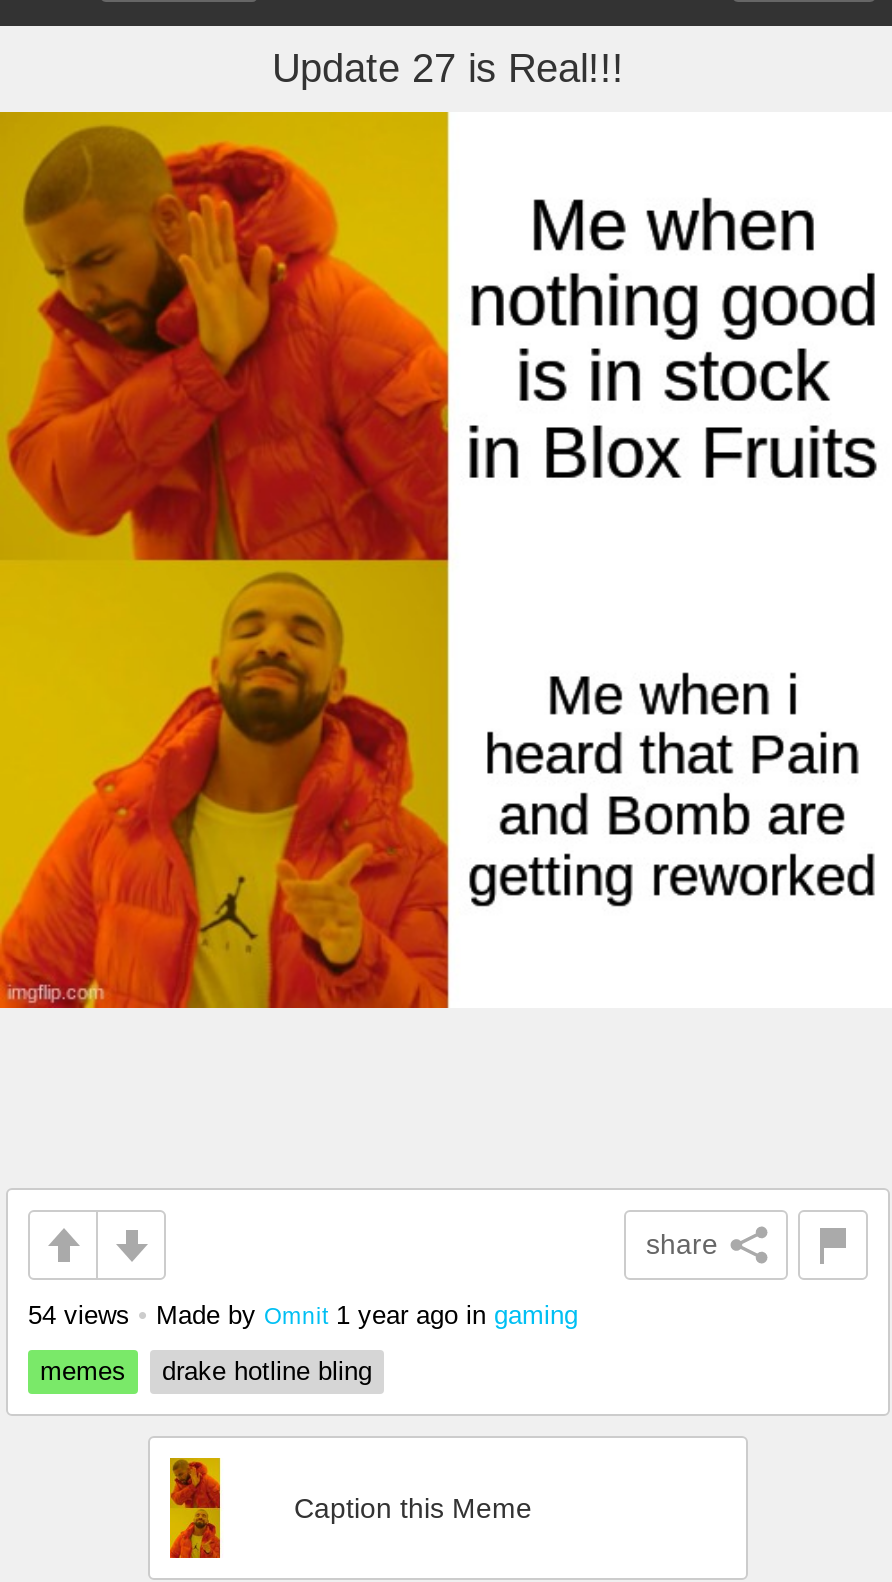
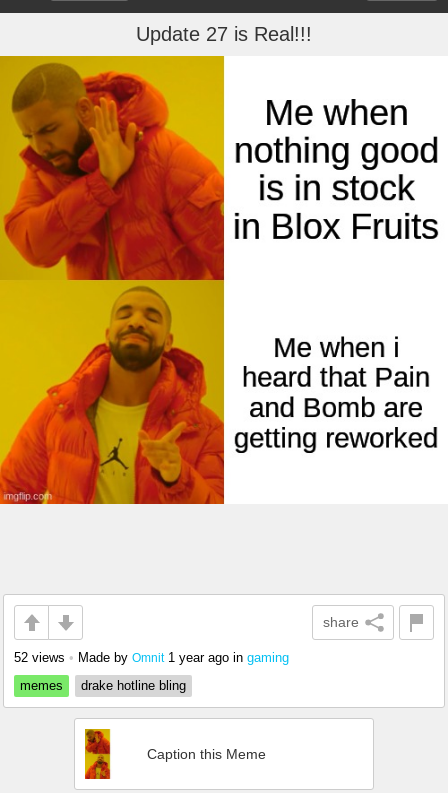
- 54 views • Made by Omnit 1 year ago in gaming
+ 52 views • Made by Omnit 1 year ago in gaming
